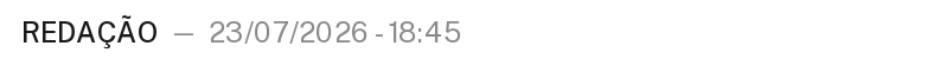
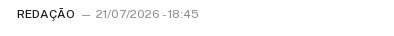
- REDAÇÃO 23/07/2026 - 18:45
+ REDAÇÃO 21/07/2026 - 18:45
